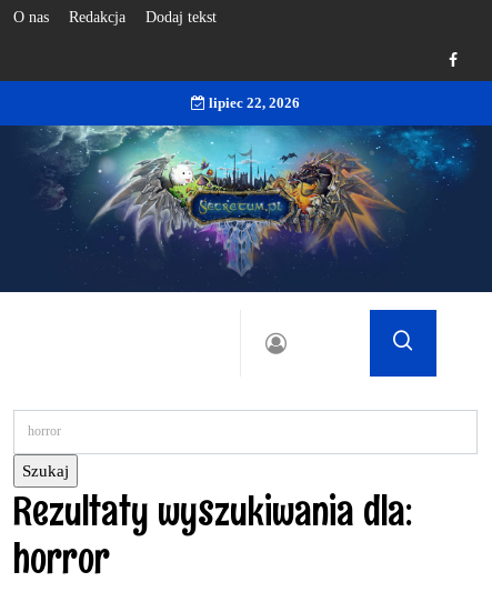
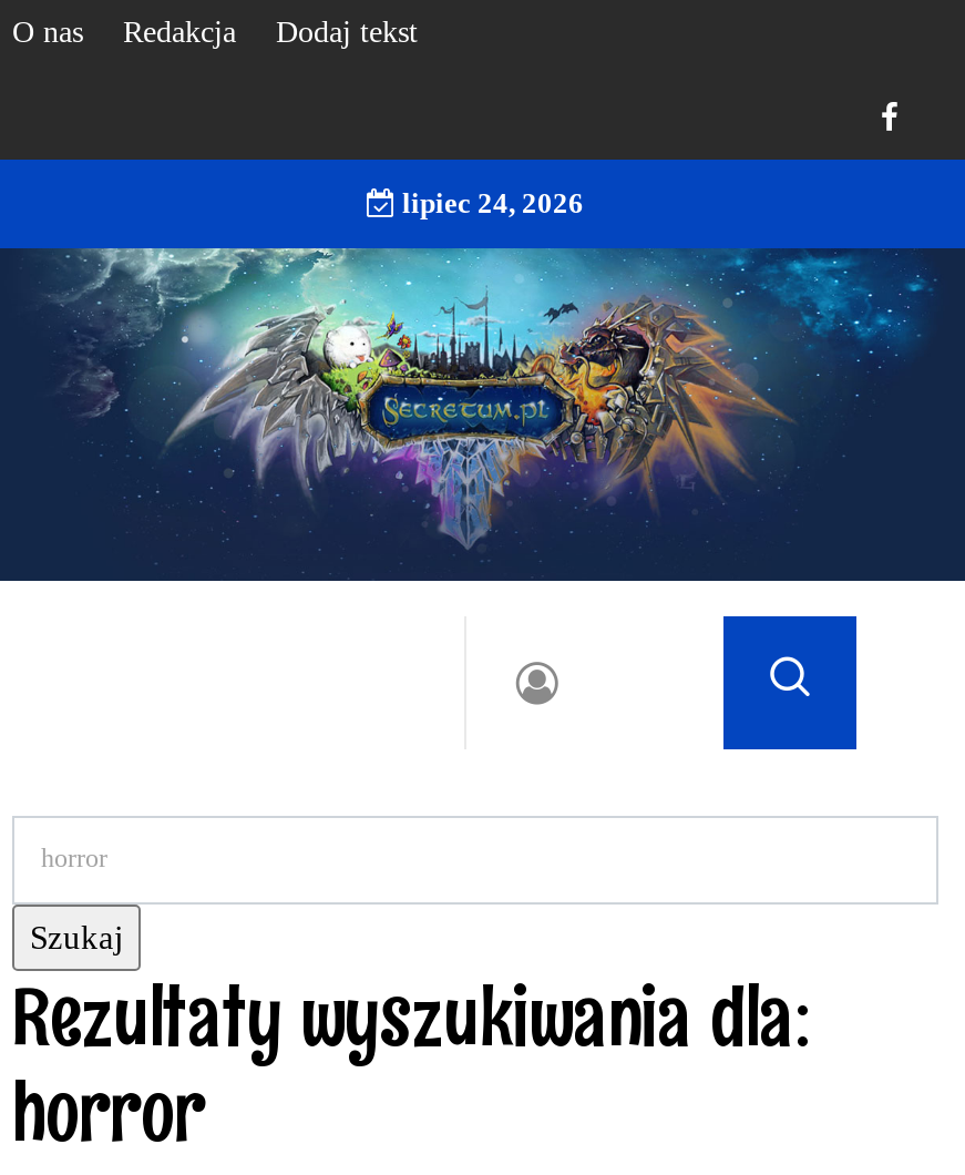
- lipiec 22, 2026
+ lipiec 24, 2026
